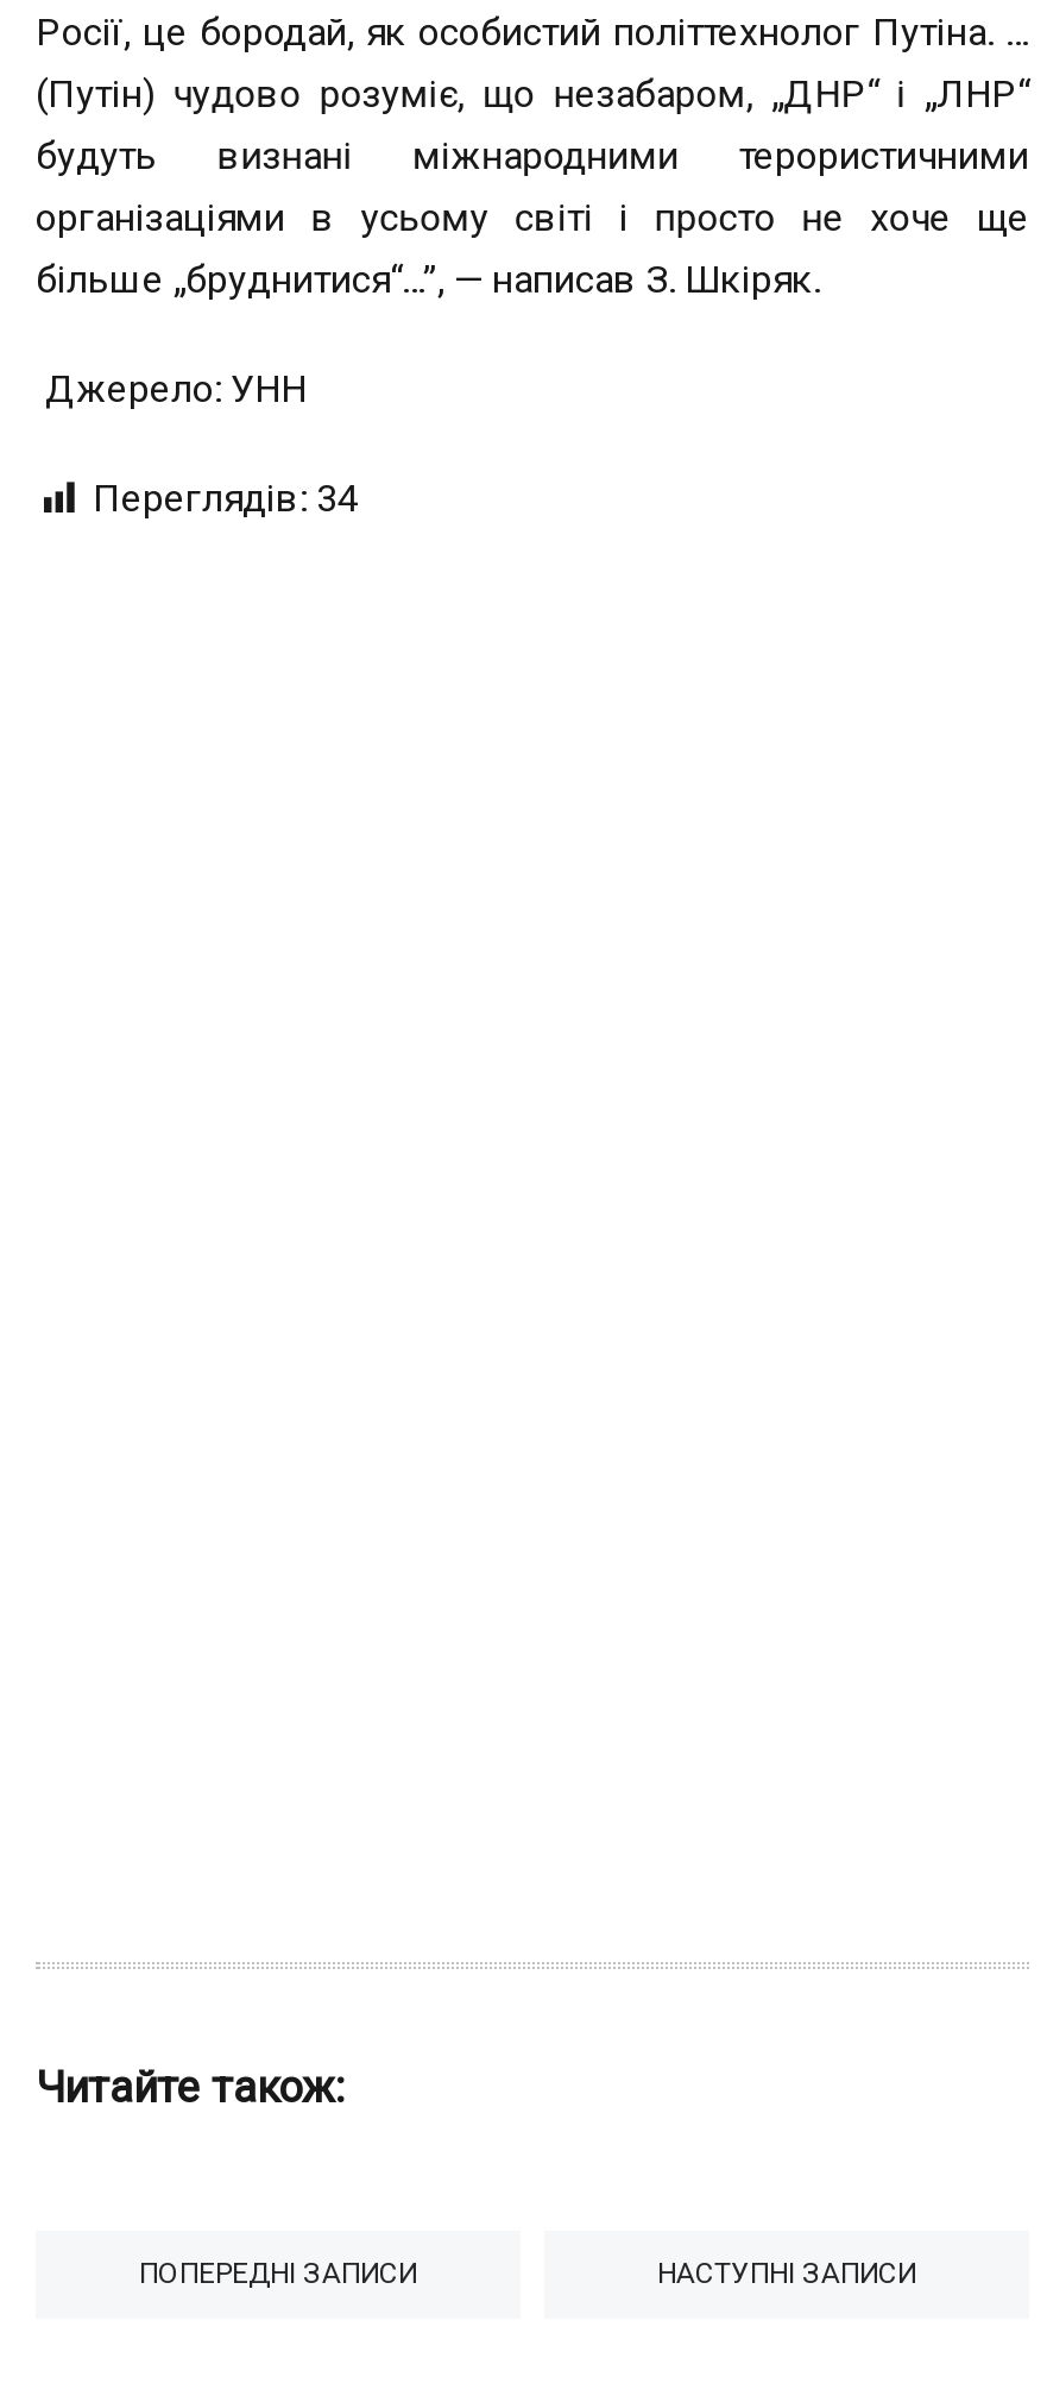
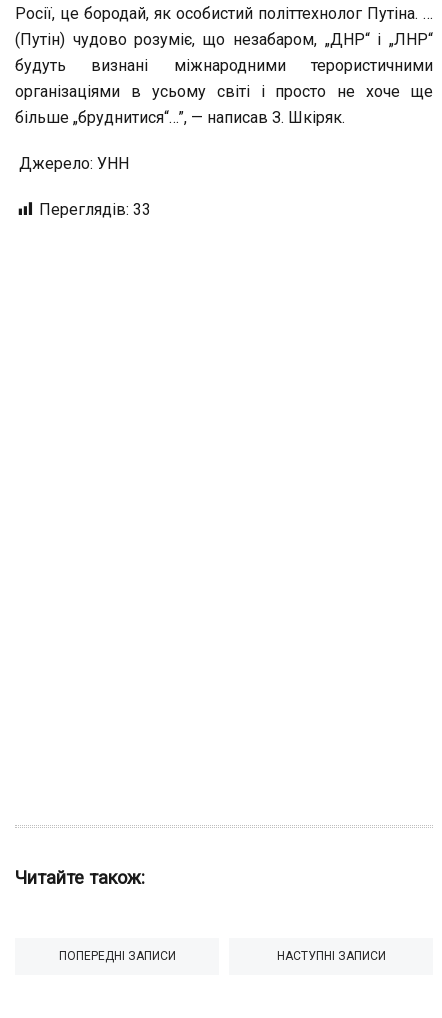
- Переглядів: 34
+ Переглядів: 33
